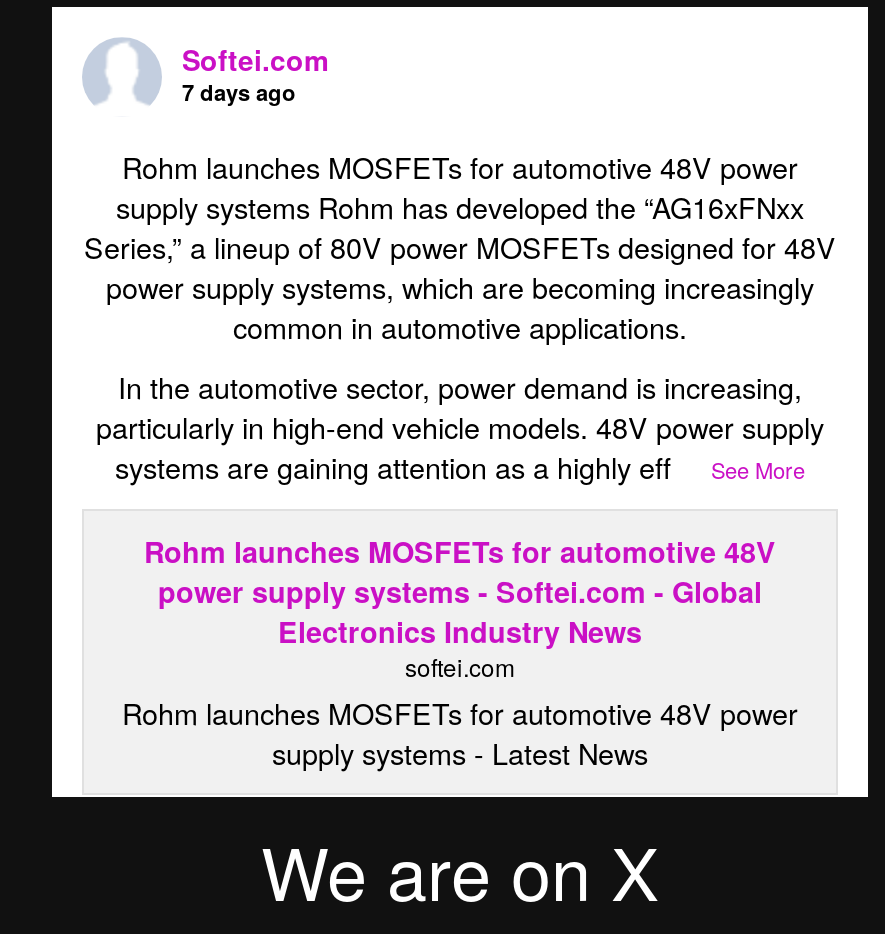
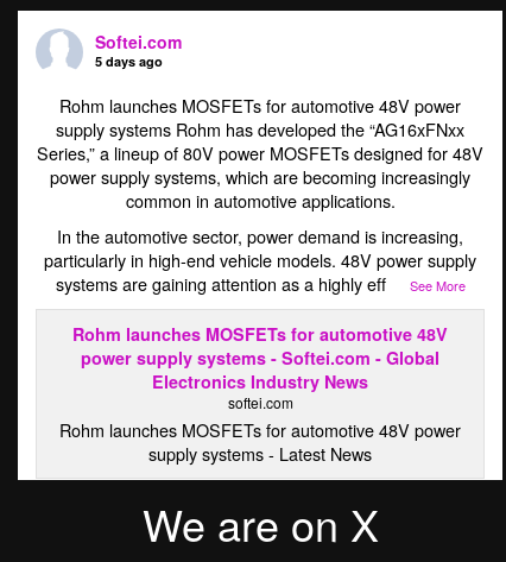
- 7 days ago
+ 5 days ago
